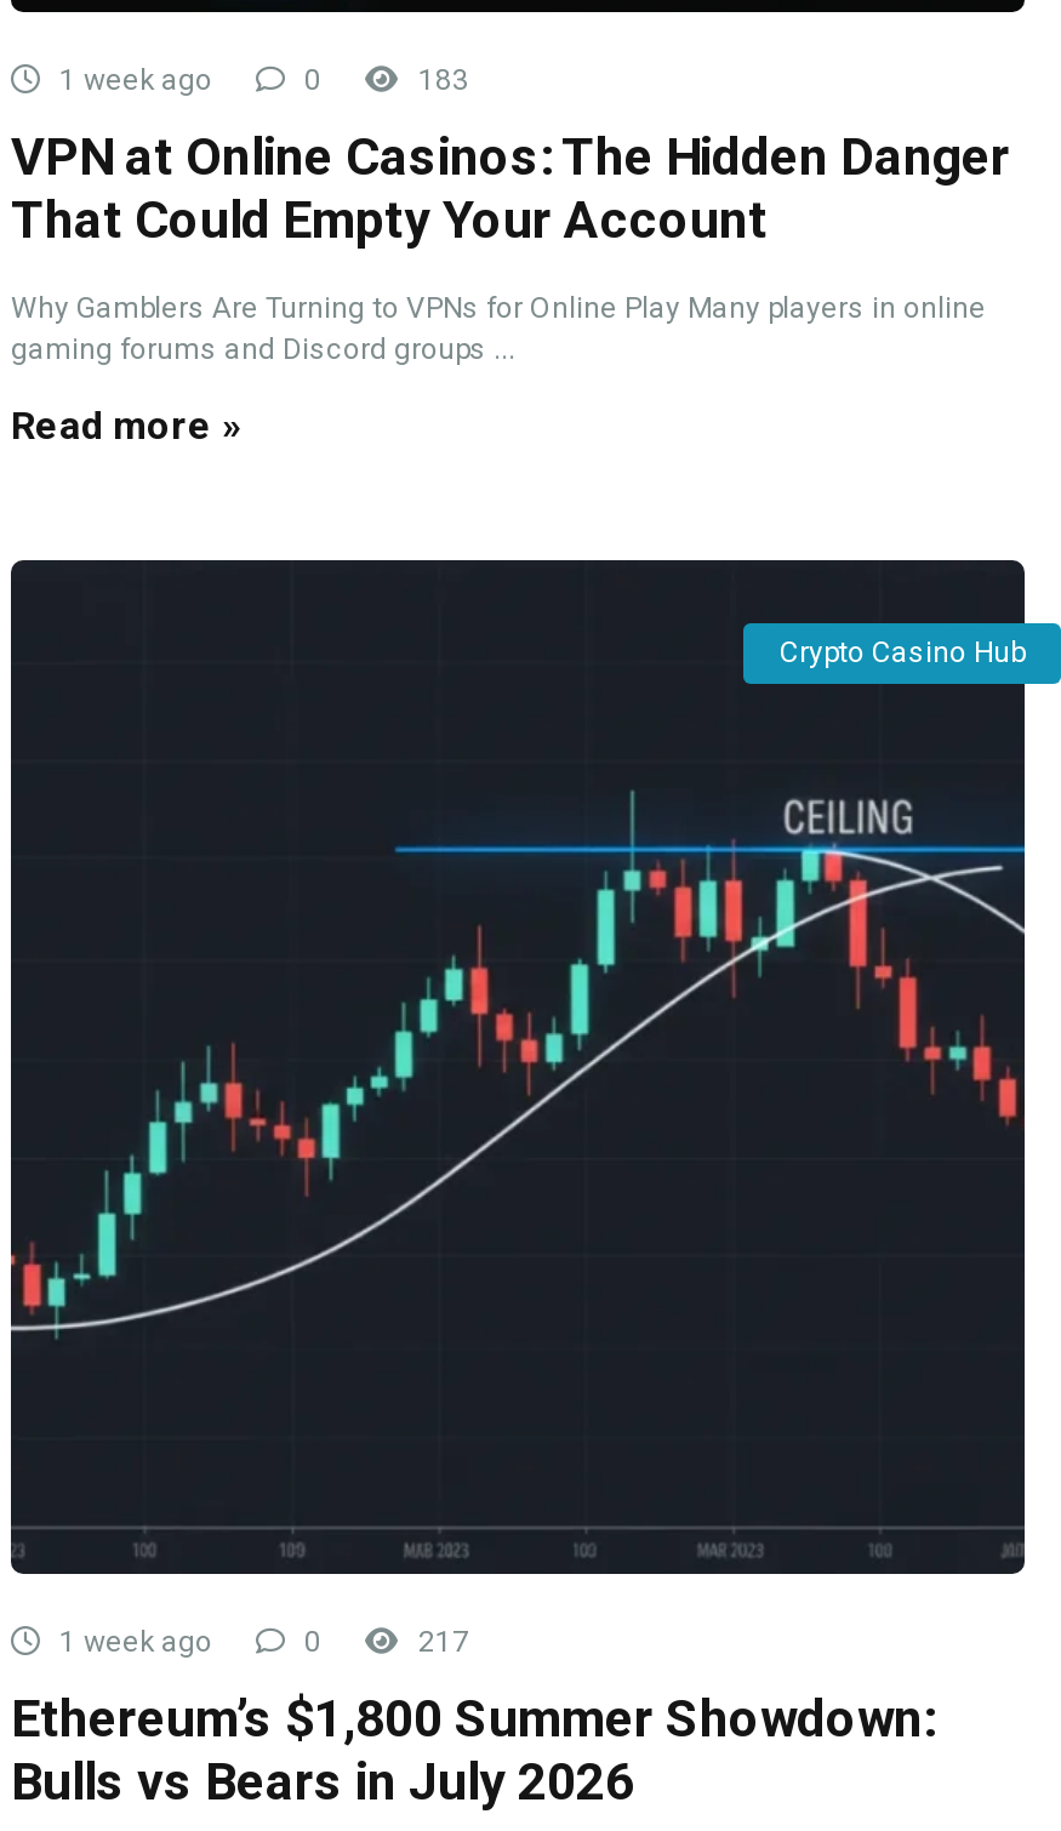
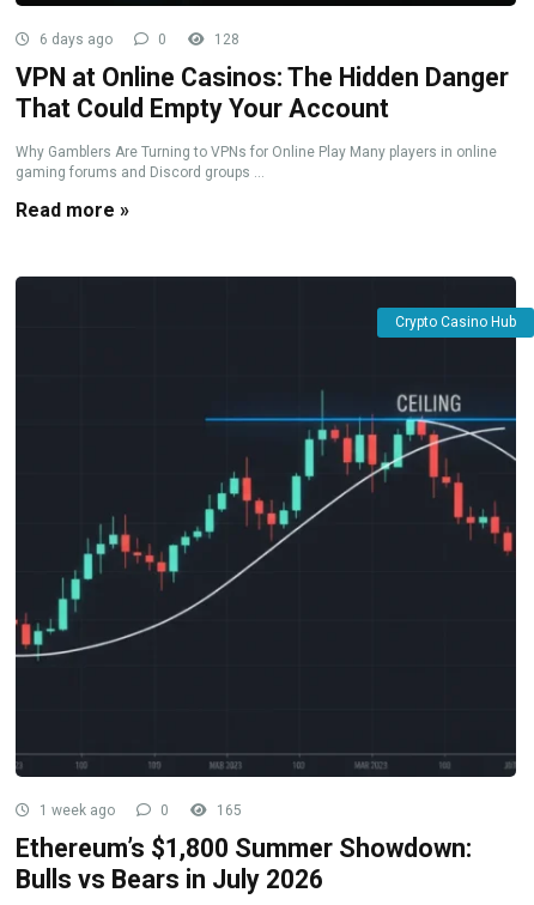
- 1 week ago
+ 6 days ago

- 183
+ 128

- 217
+ 165
